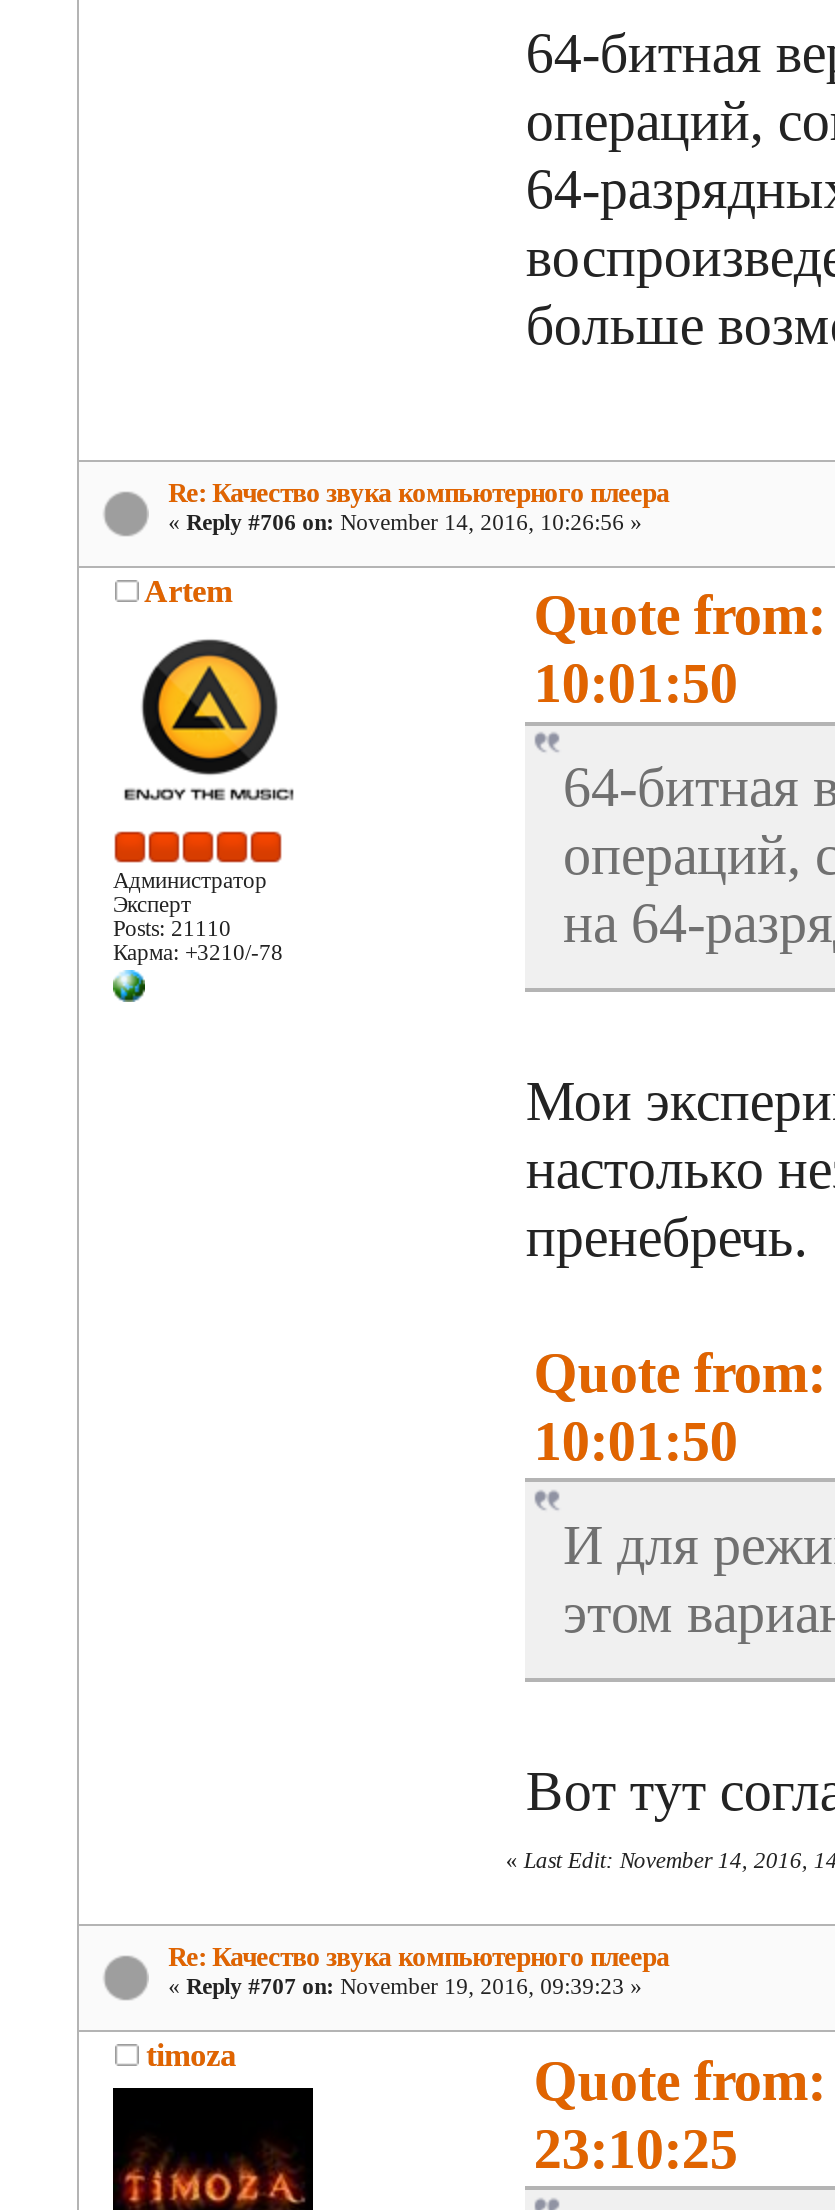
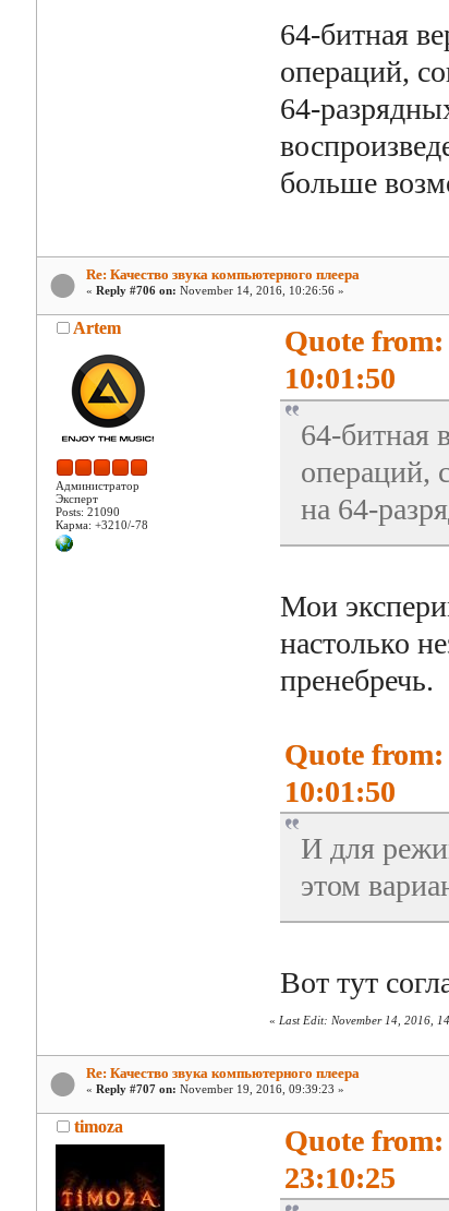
- Posts: 21110
+ Posts: 21090
